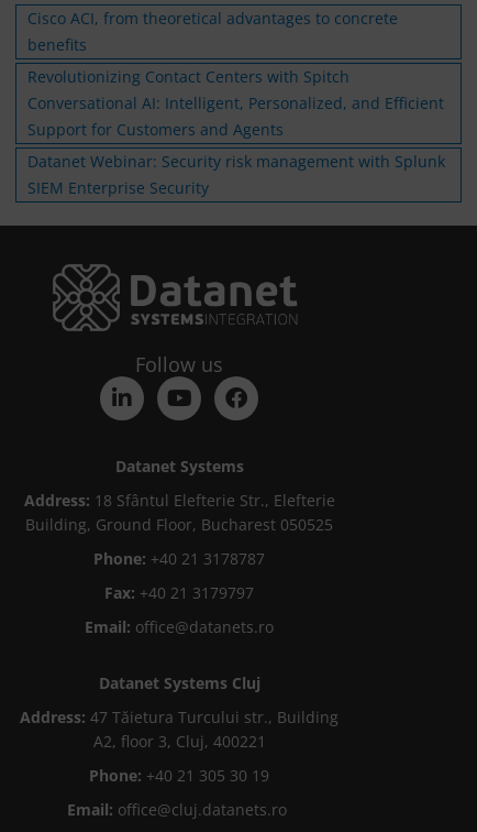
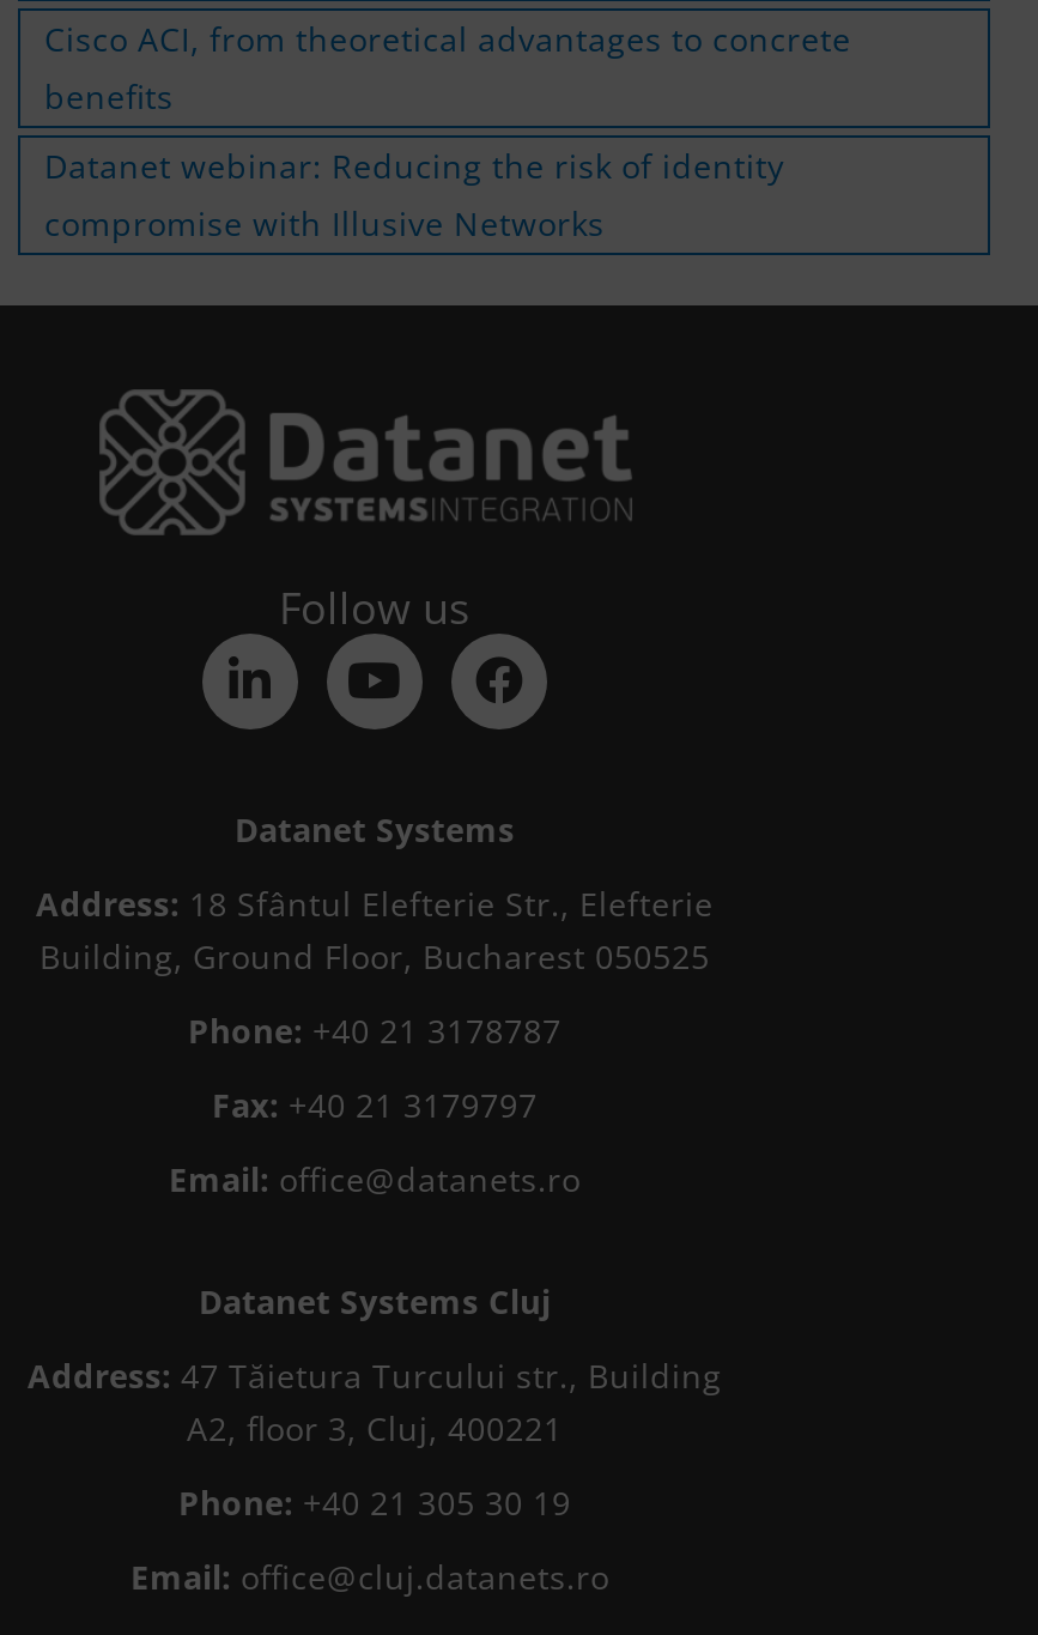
- Revolutionizing Contact Centers with Spitch
- Conversational AI: Intelligent, Personalized, and Efficient
- Support for Customers and Agents
- Datanet Webinar: Security risk management with Splunk
- SIEM Enterprise Security
+ Datanet webinar: Reducing the risk of identity
+ compromise with Illusive Networks
